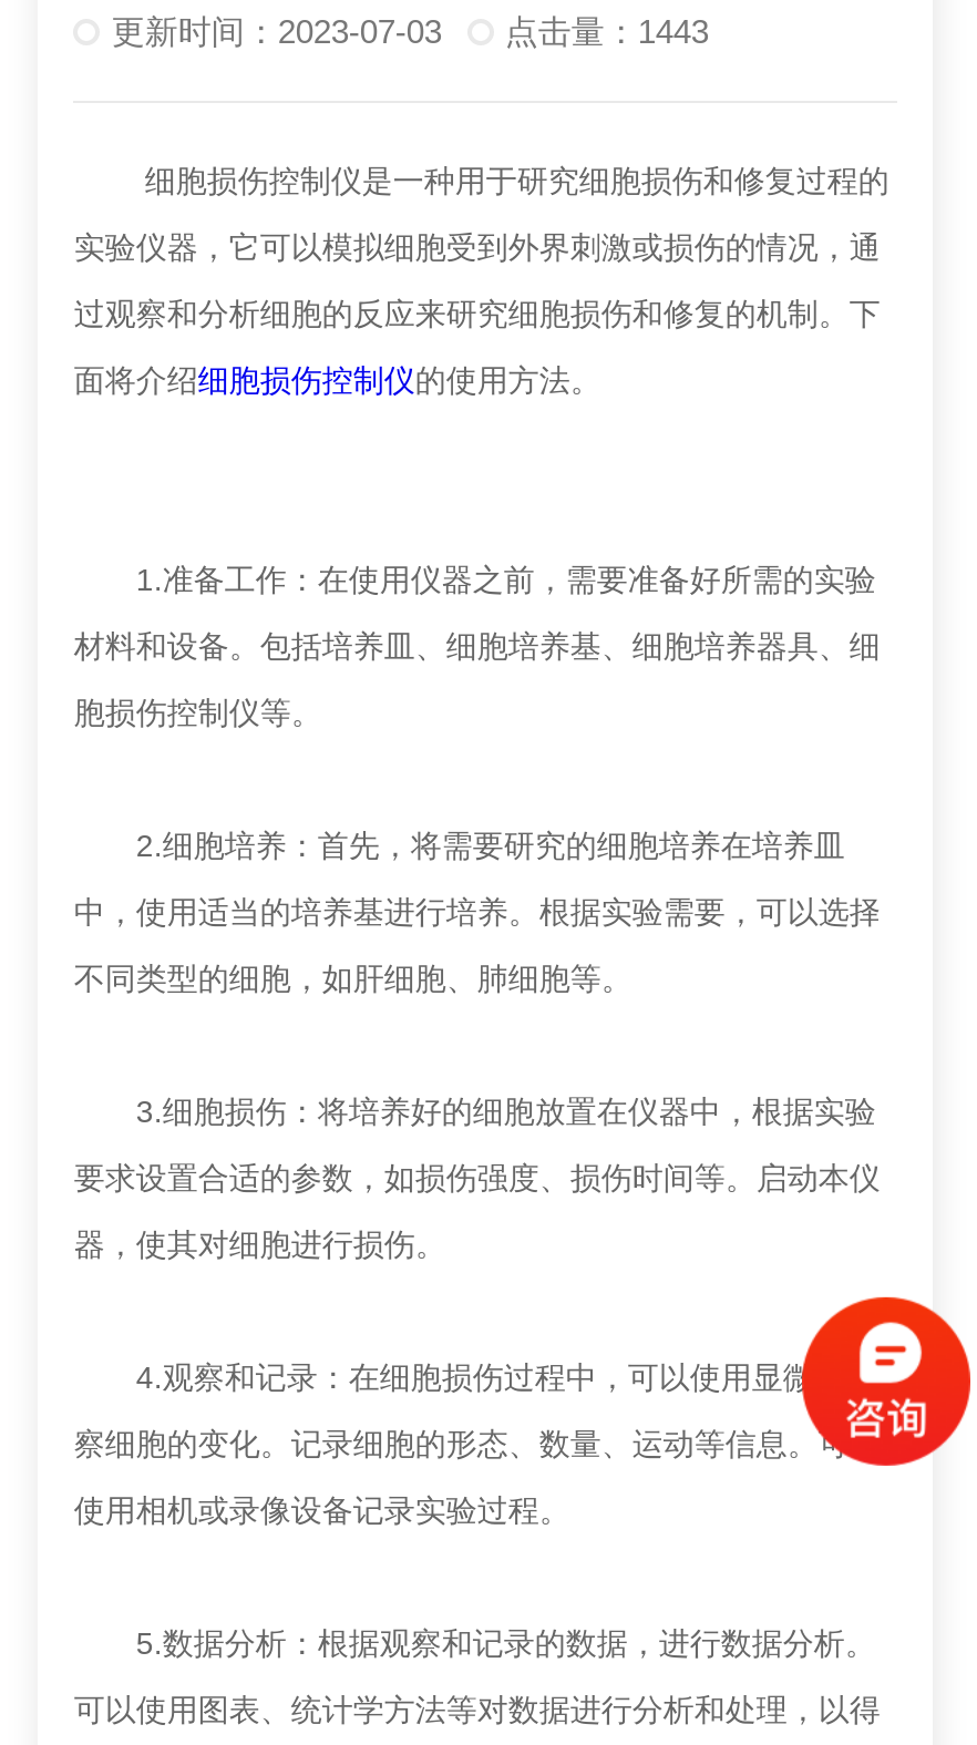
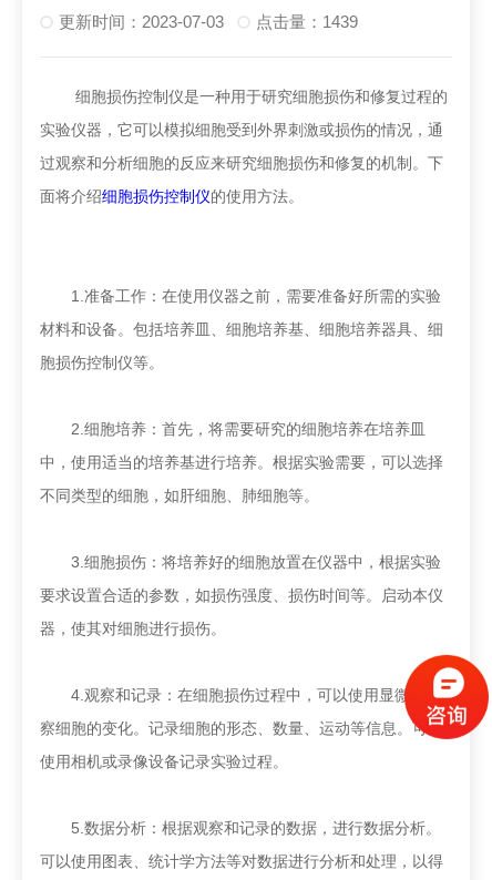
- 更新时间：2023-07-03 点击量：1443
+ 更新时间：2023-07-03 点击量：1439
